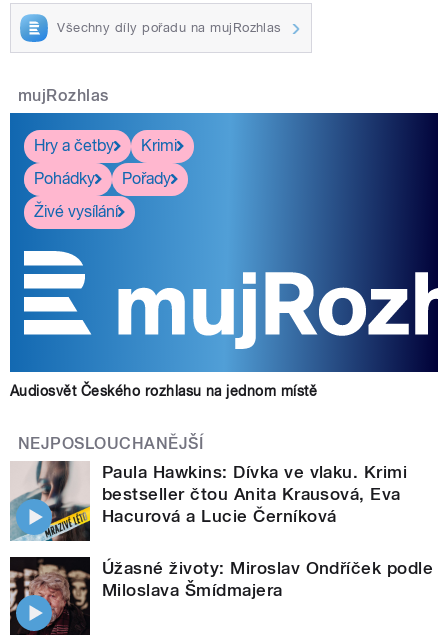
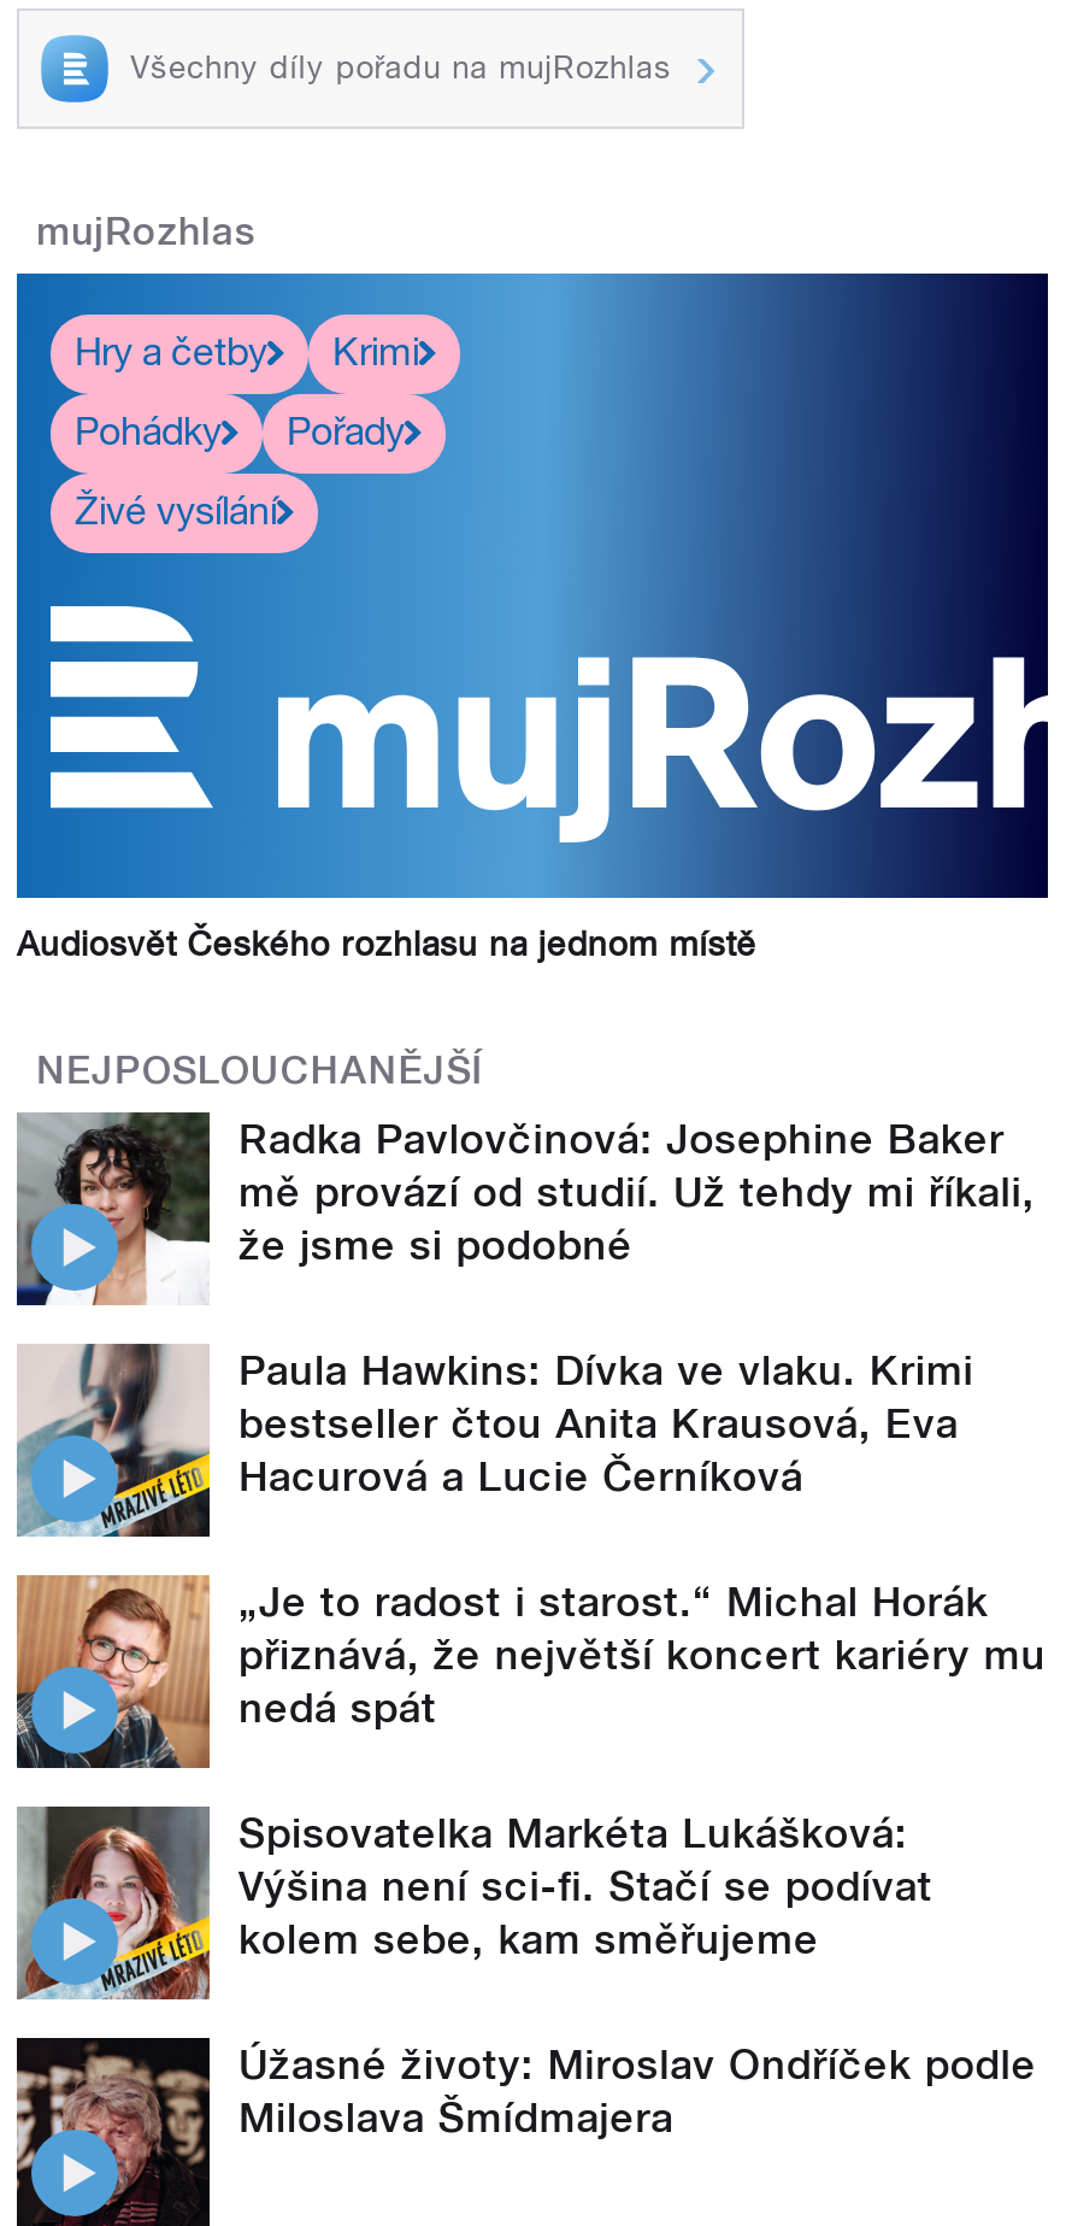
+ [image]
+ Radka Pavlovčinová: Josephine Baker
+ mě provází od studií. Už tehdy mi říkali,
+ že jsme si podobné

+ [image]
+ „Je to radost i starost.“ Michal Horák
+ přiznává, že největší koncert kariéry mu
+ nedá spát
+ Spisovatelka Markéta Lukášková:
+ Výšina není sci-fi. Stačí se podívat
+ kolem sebe, kam směřujeme

+ [image]
